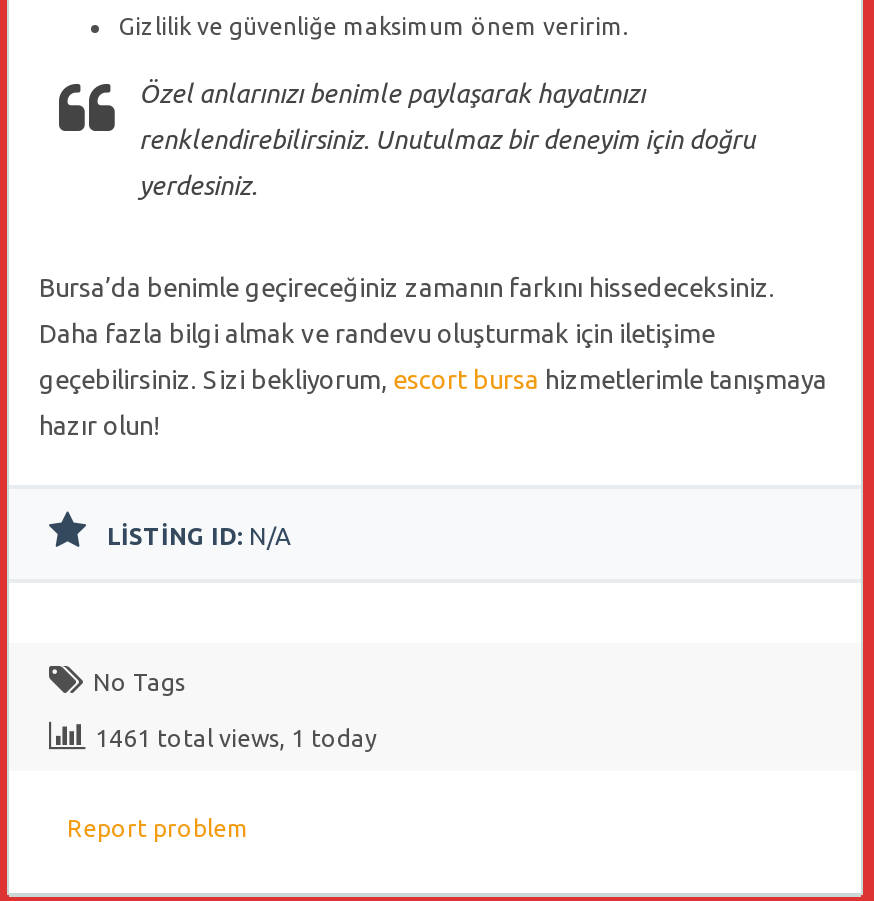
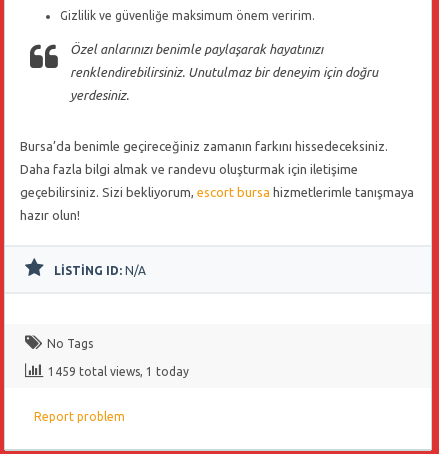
- 1461 total views, 1 today
+ 1459 total views, 1 today
